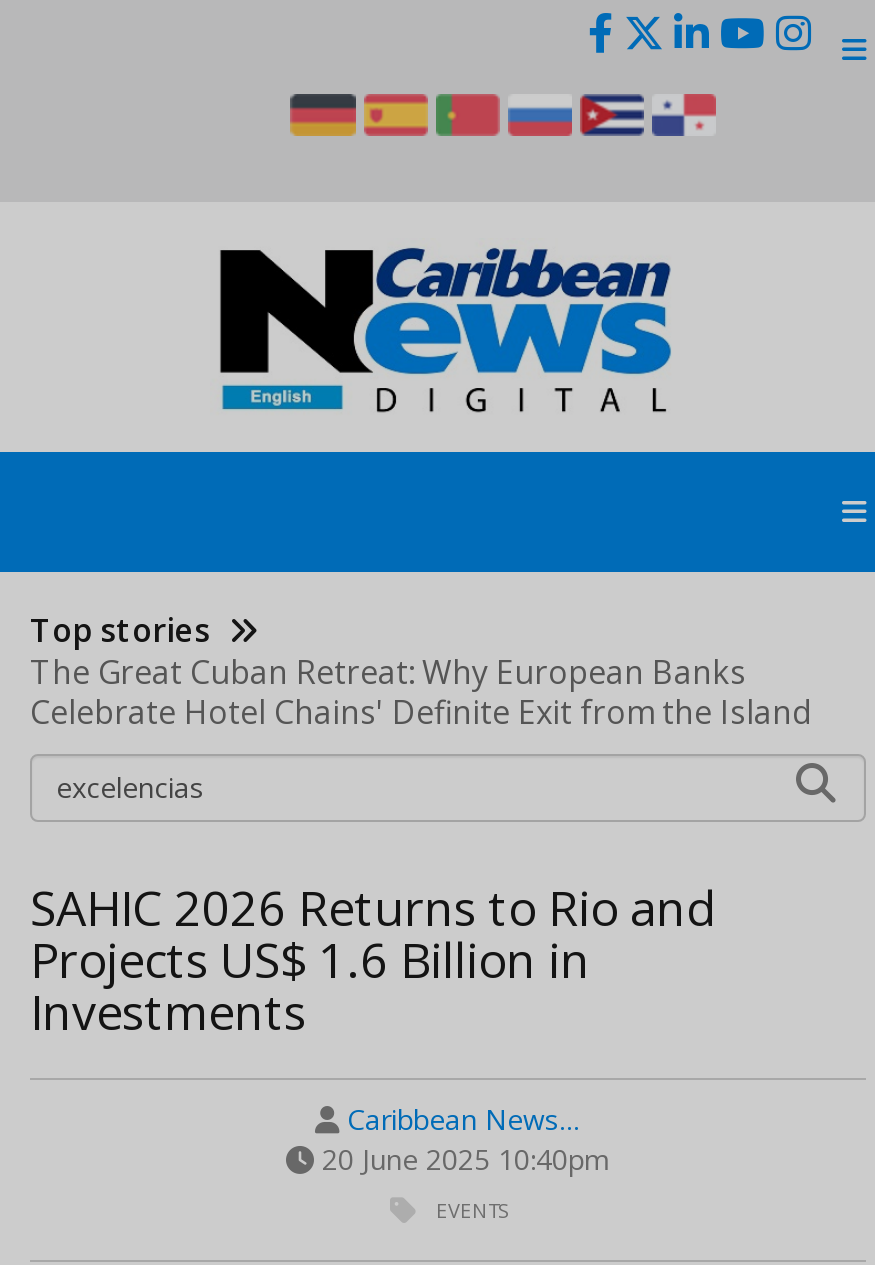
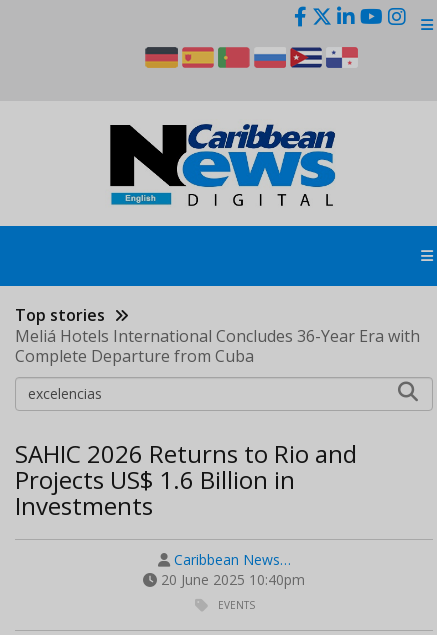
- The Great Cuban Retreat: Why European Banks
- Celebrate Hotel Chains' Definite Exit from the Island
+ Meliá Hotels International Concludes 36-Year Era with
+ Complete Departure from Cuba
